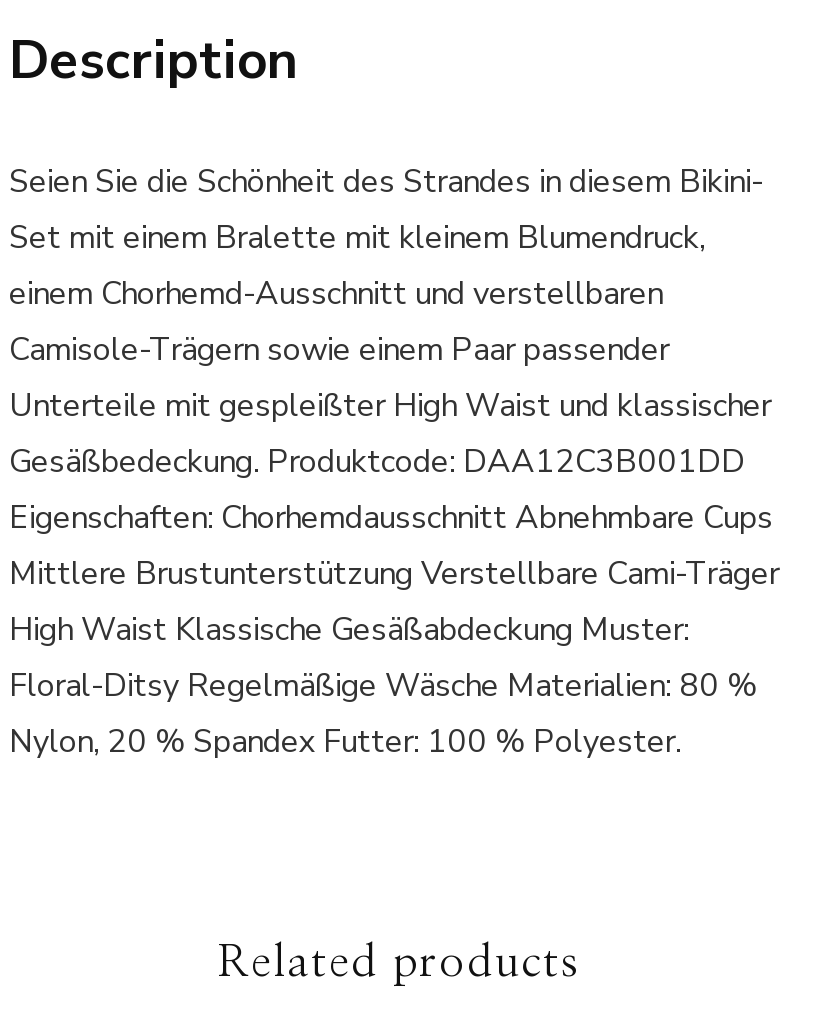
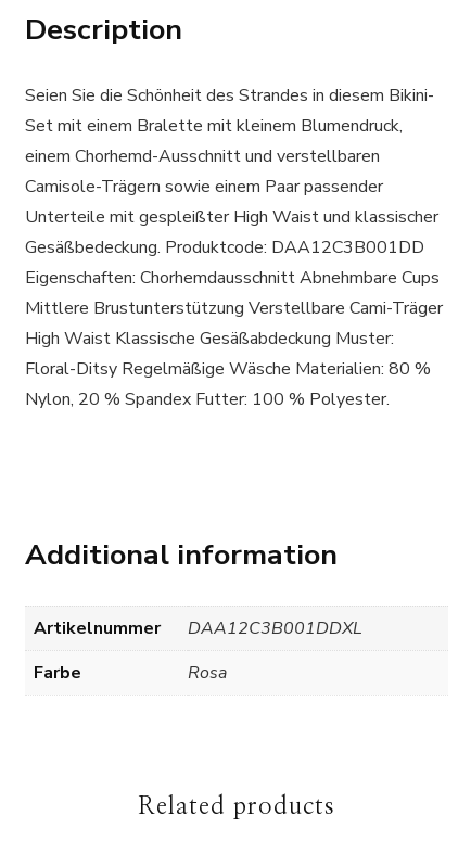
+ Additional information
+ Artikelnummer
+ DAA12C3B001DDXL
+ Farbe
+ Rosa
